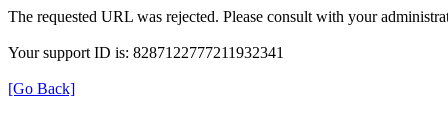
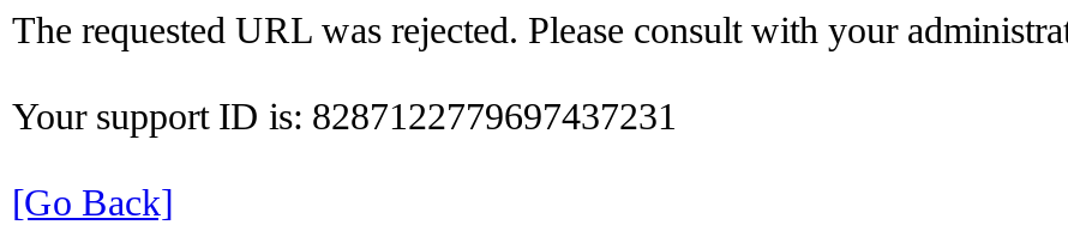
- Your support ID is: 8287122777211932341
+ Your support ID is: 8287122779697437231
